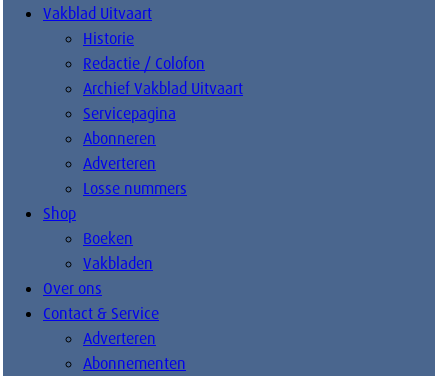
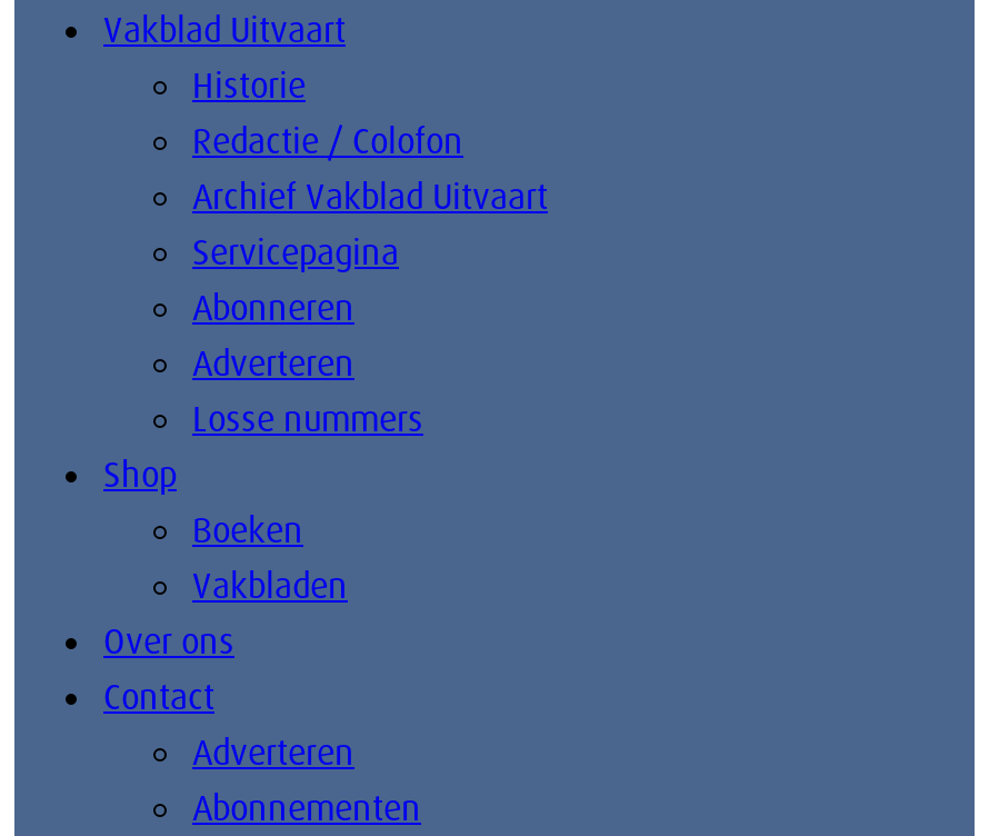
- Contact & Service
+ Contact
